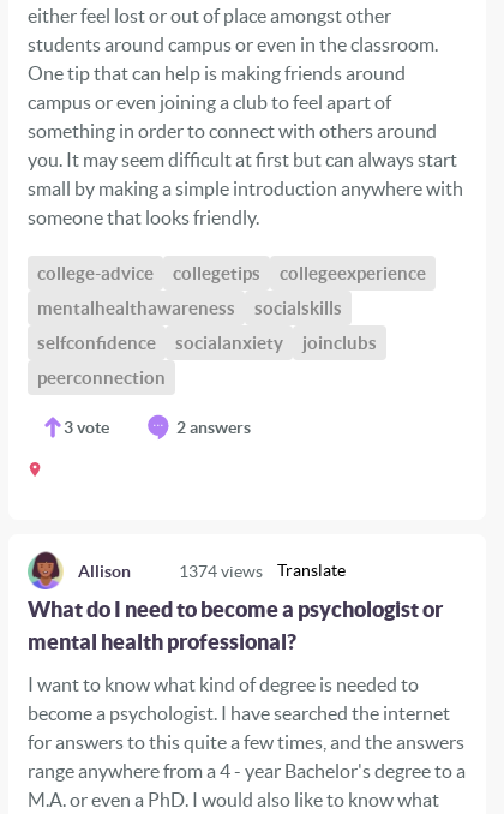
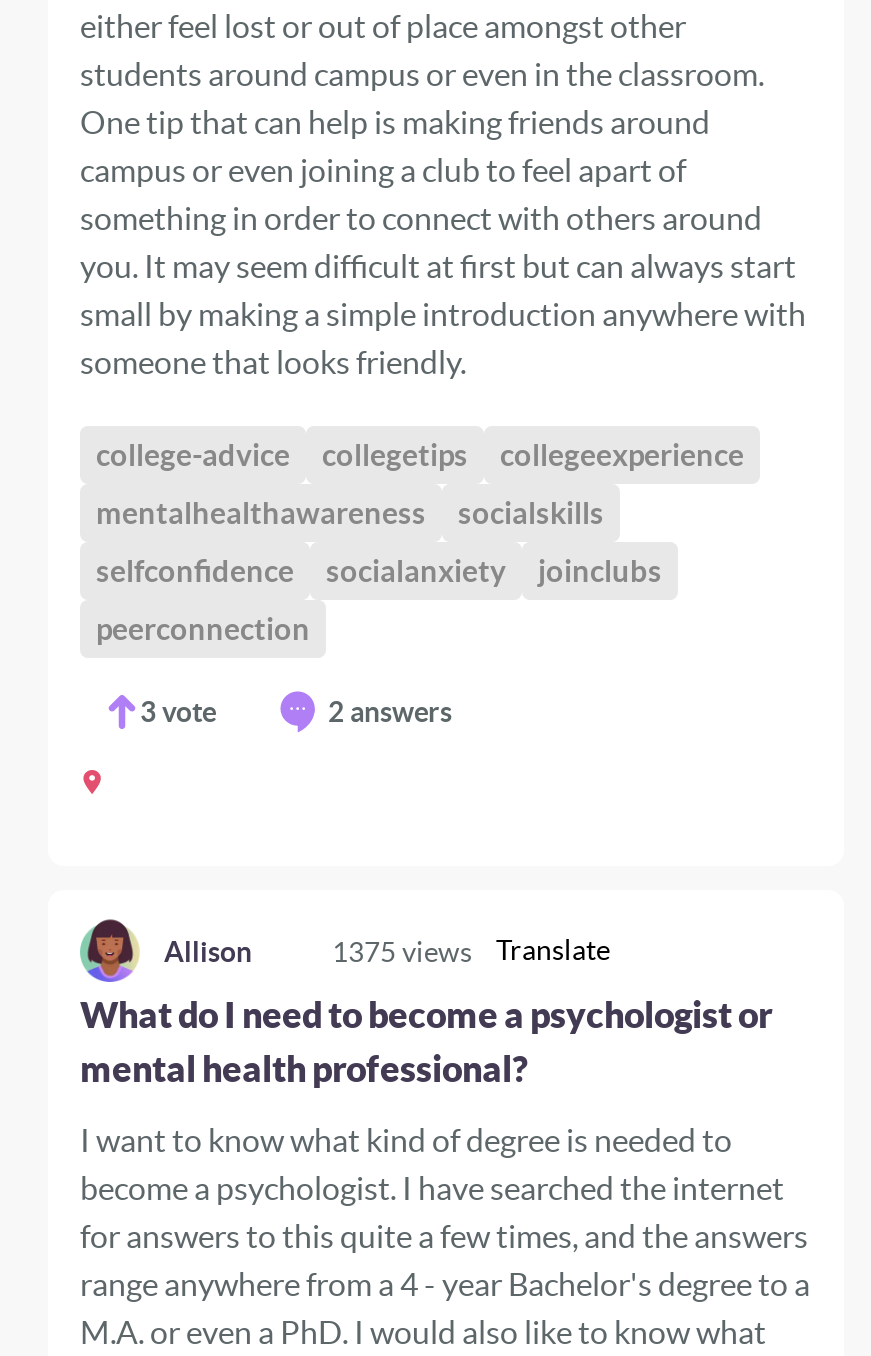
- 1374 views Translate
+ 1375 views Translate
